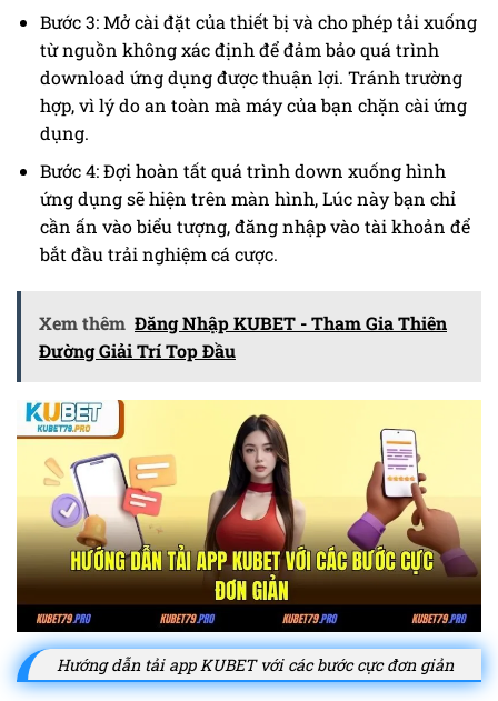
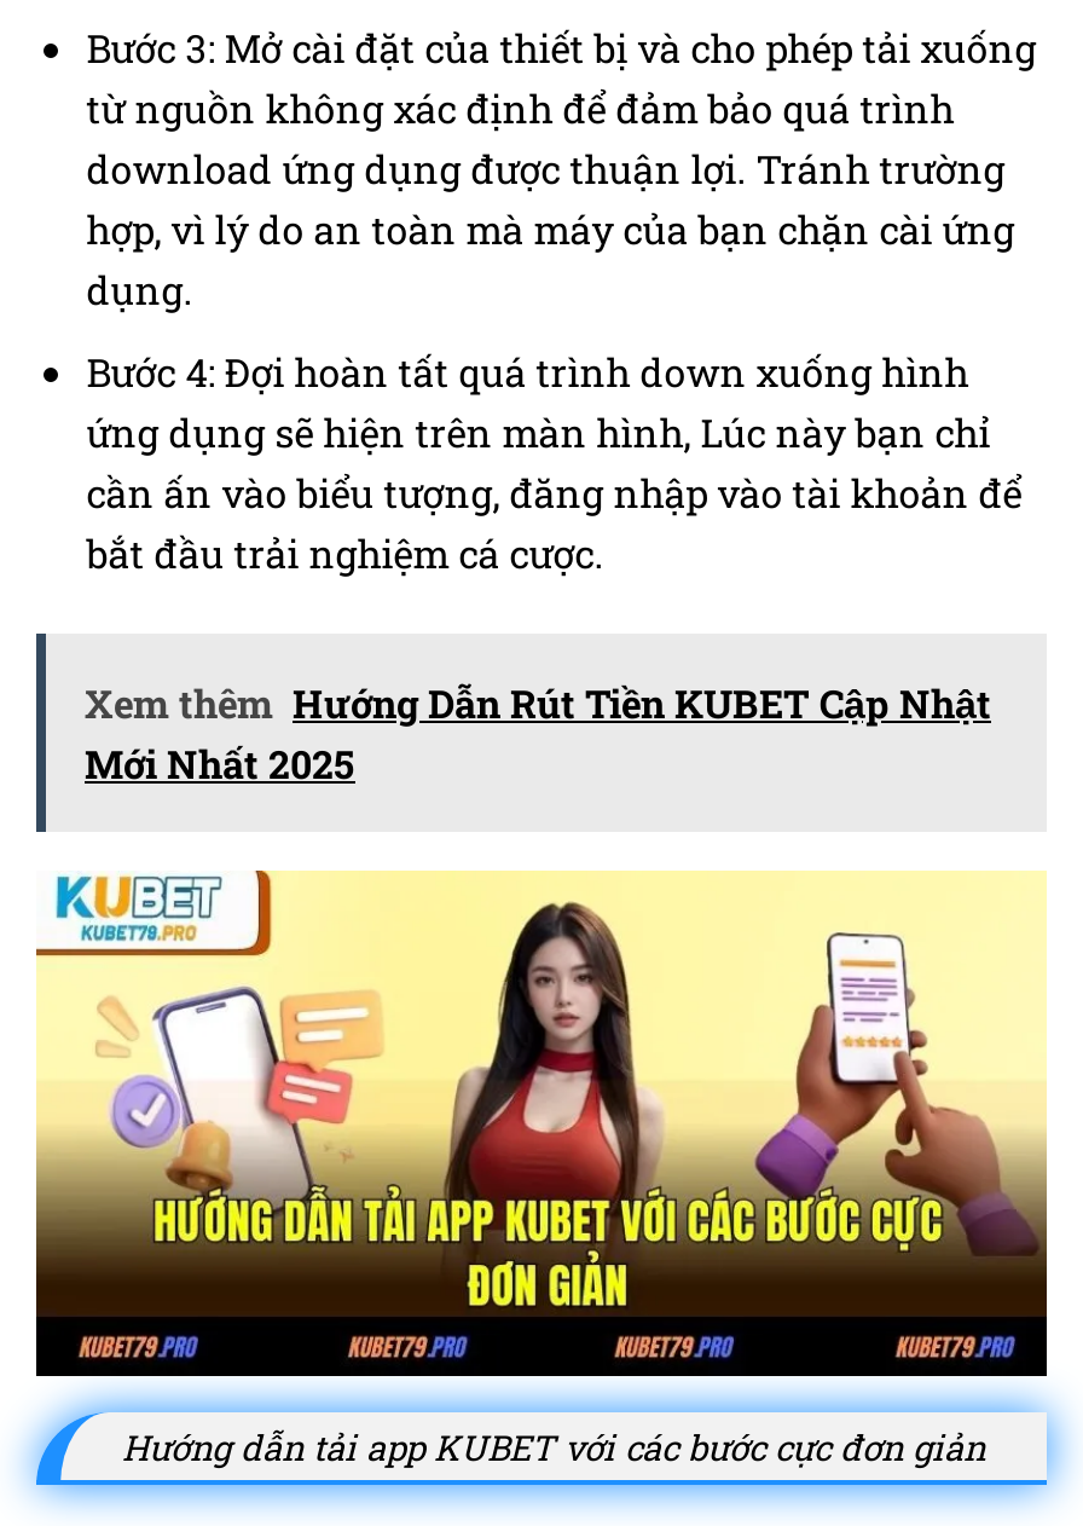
- Xem thêm Đăng Nhập KUBET - Tham Gia Thiên
- Đường Giải Trí Top Đầu
+ Xem thêm Hướng Dẫn Rút Tiền KUBET Cập Nhật
+ Mới Nhất 2025
